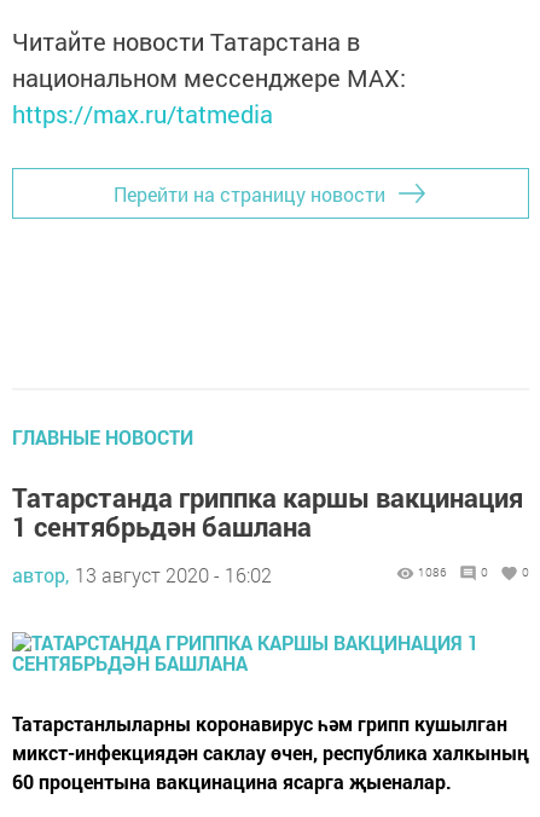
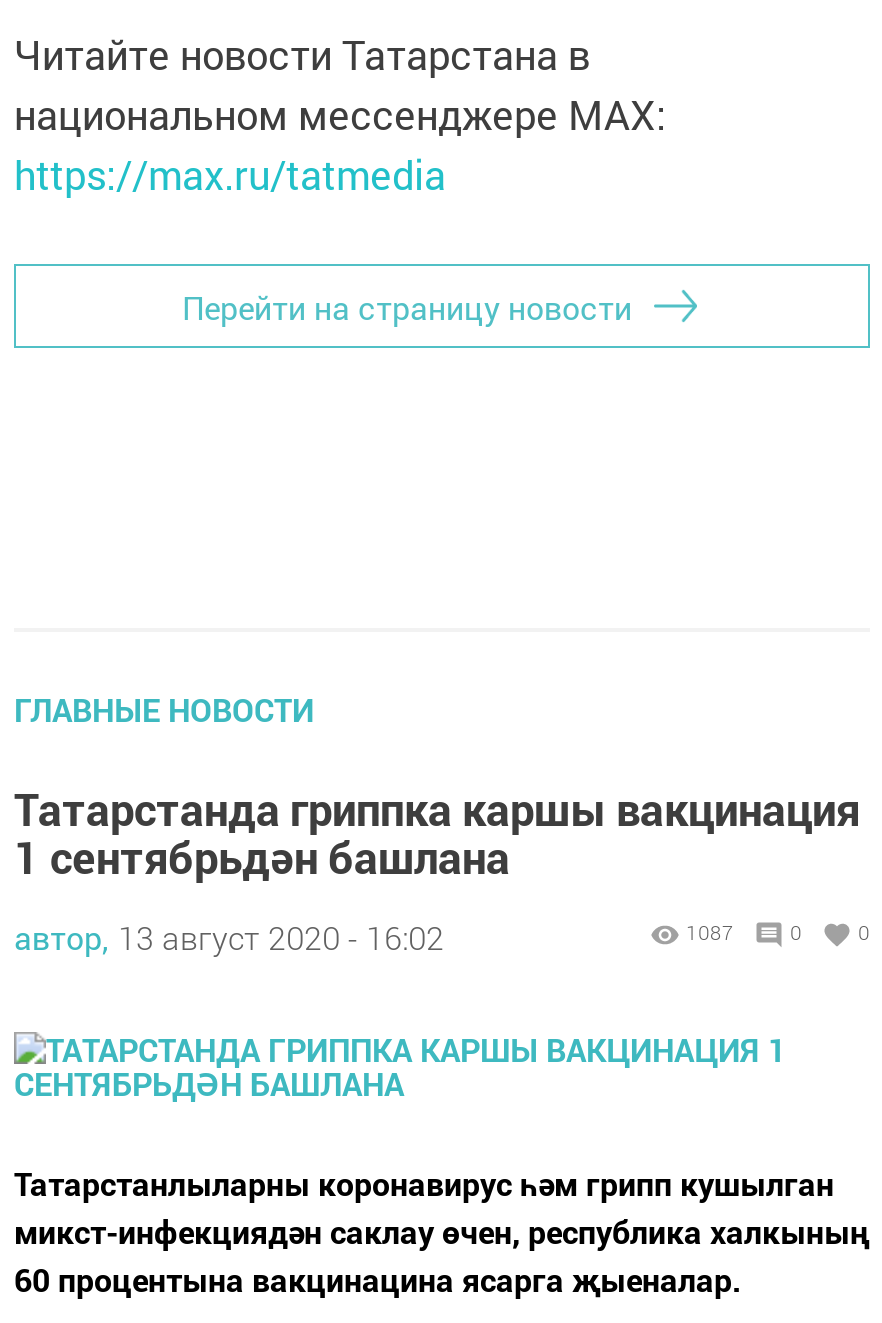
- 1086
+ 1087
